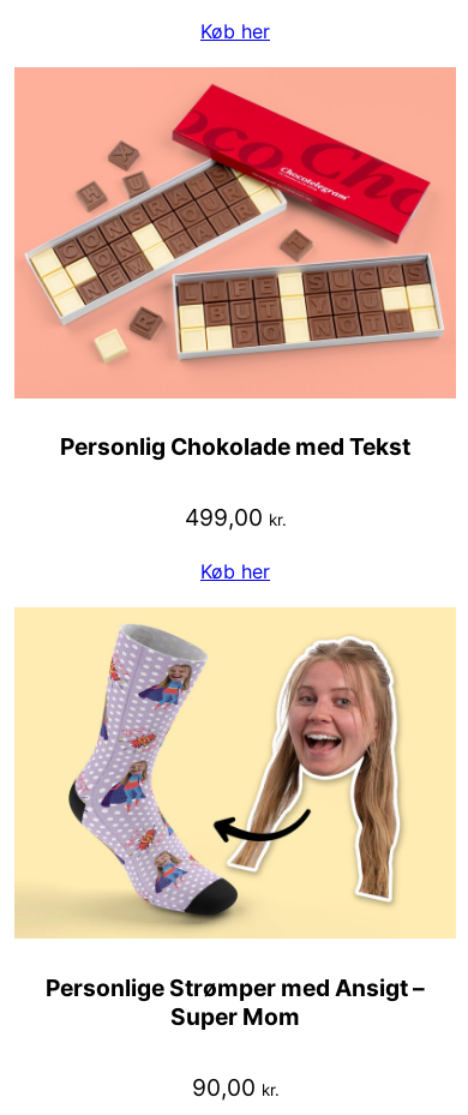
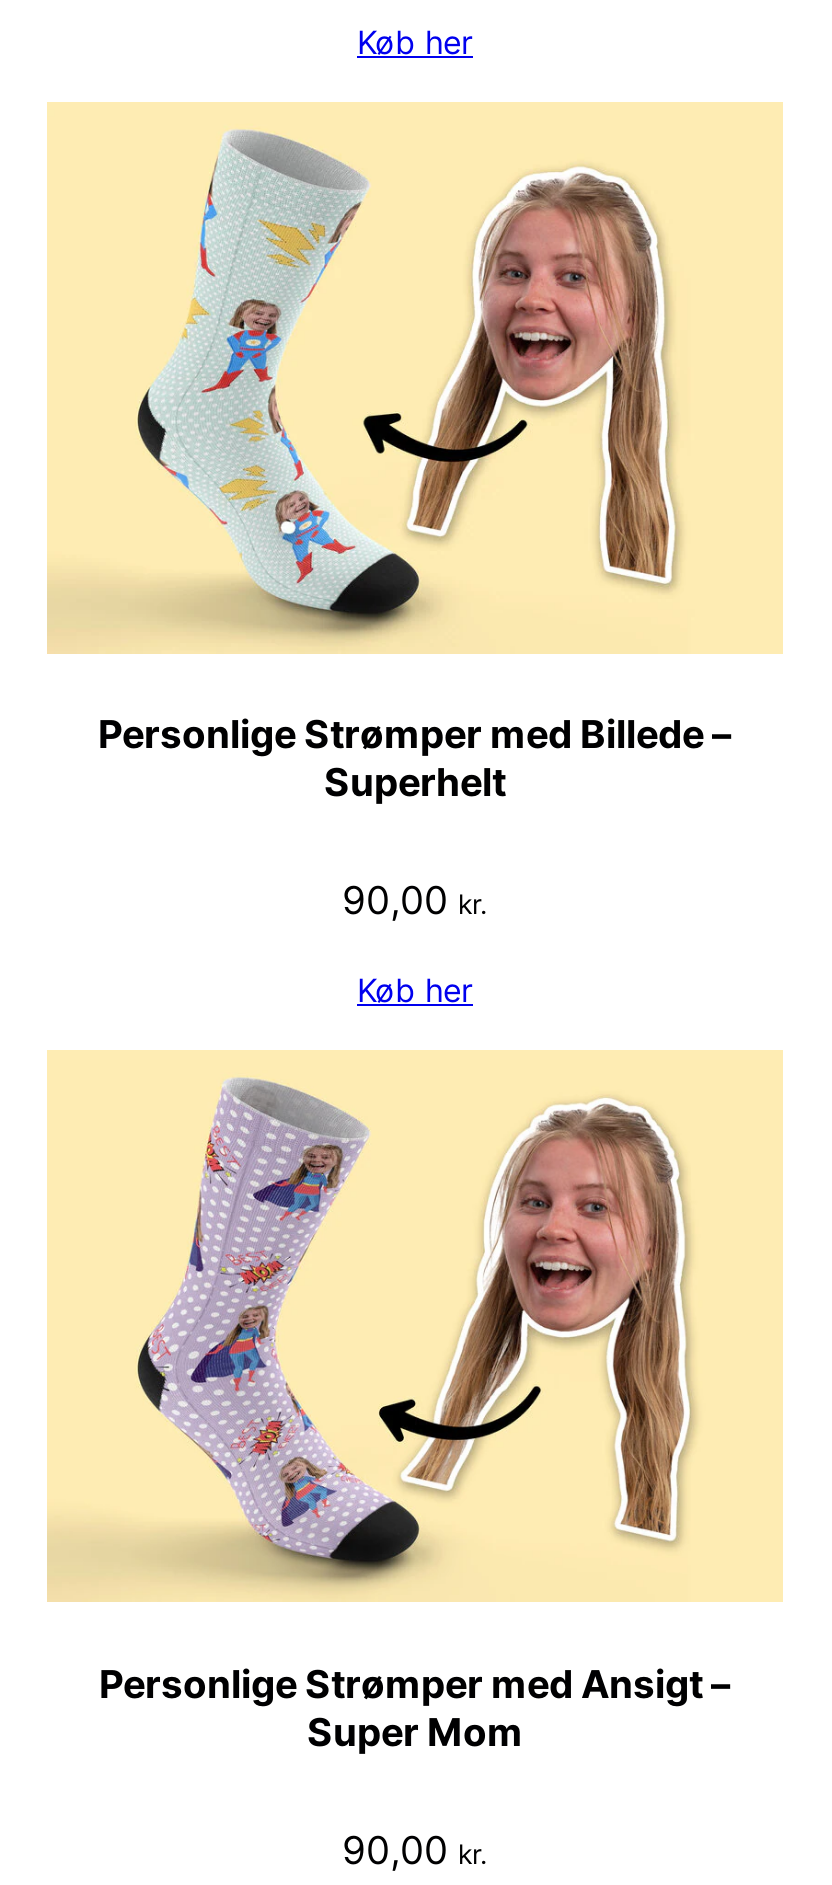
- [image]
- Personlig Chokolade med Tekst
+ [image]
+ Personlige Strømper med Billede –
+ Superhelt

- 499,00 kr.
+ 90,00 kr.
